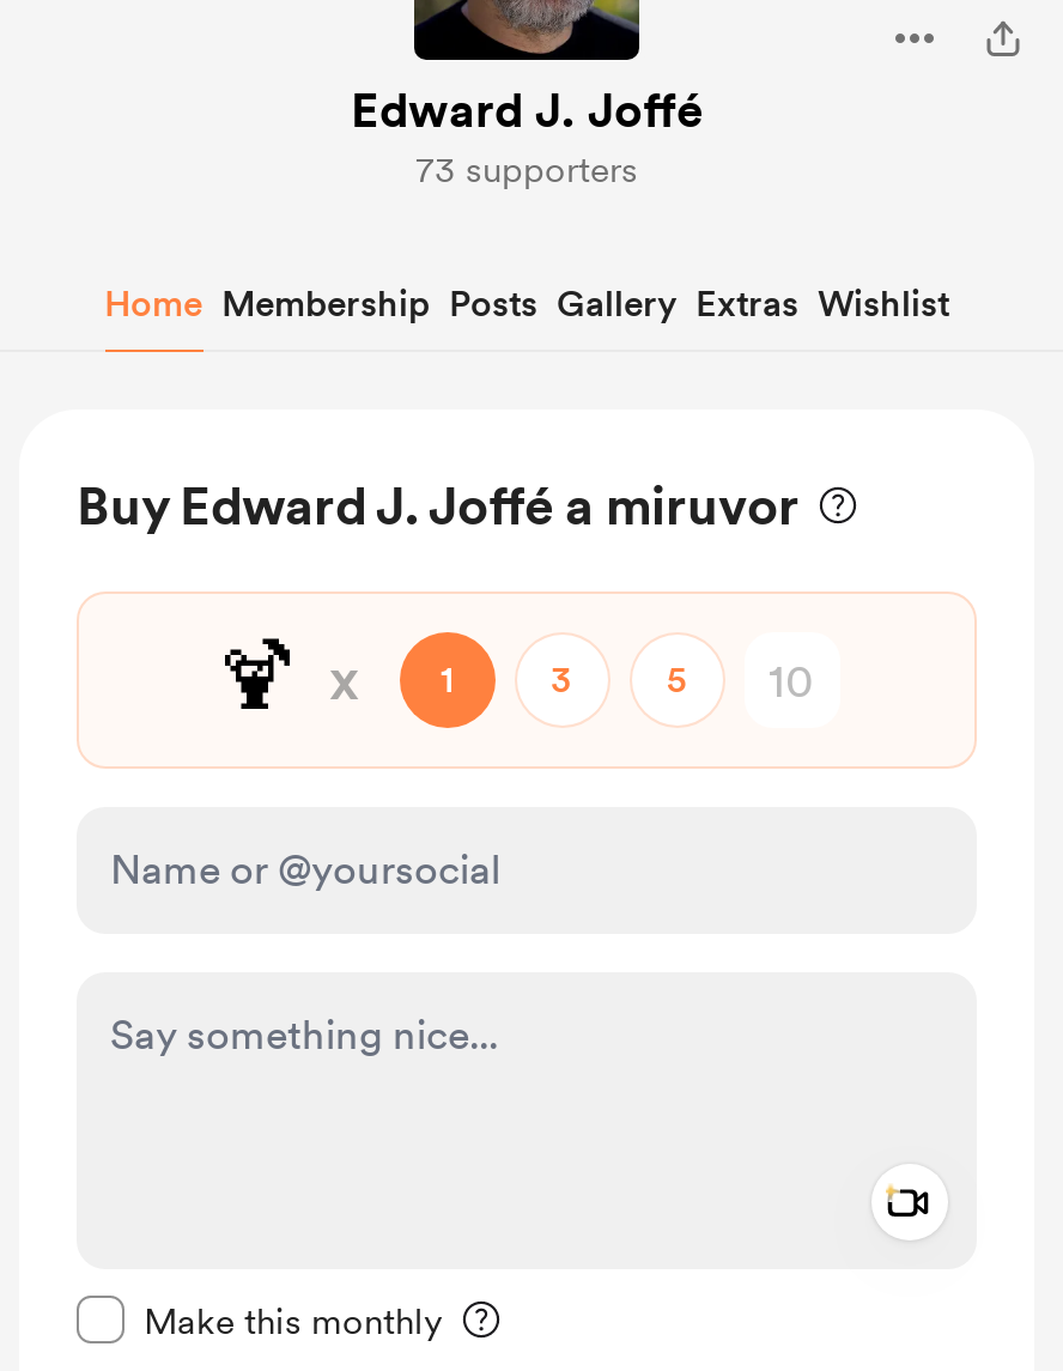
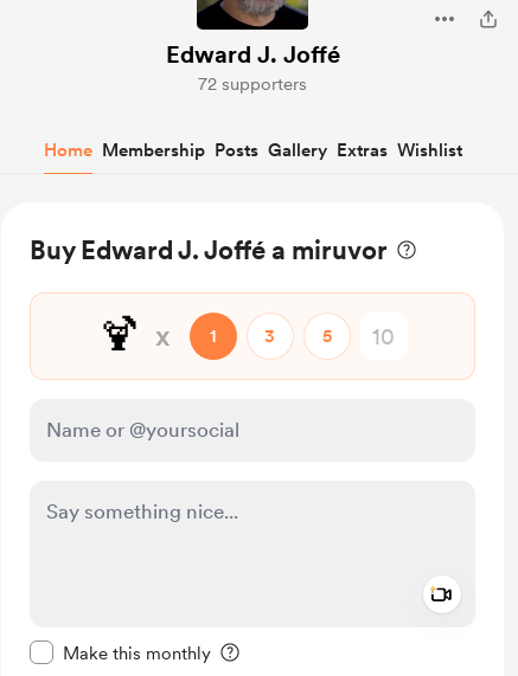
- 73 supporters
+ 72 supporters
